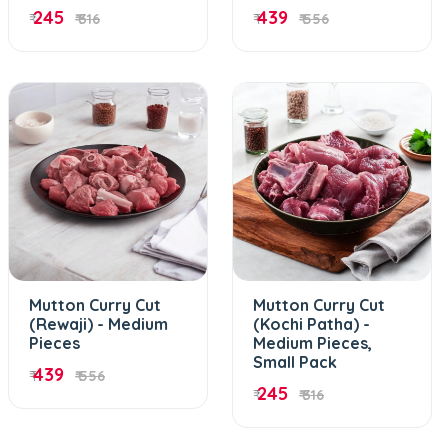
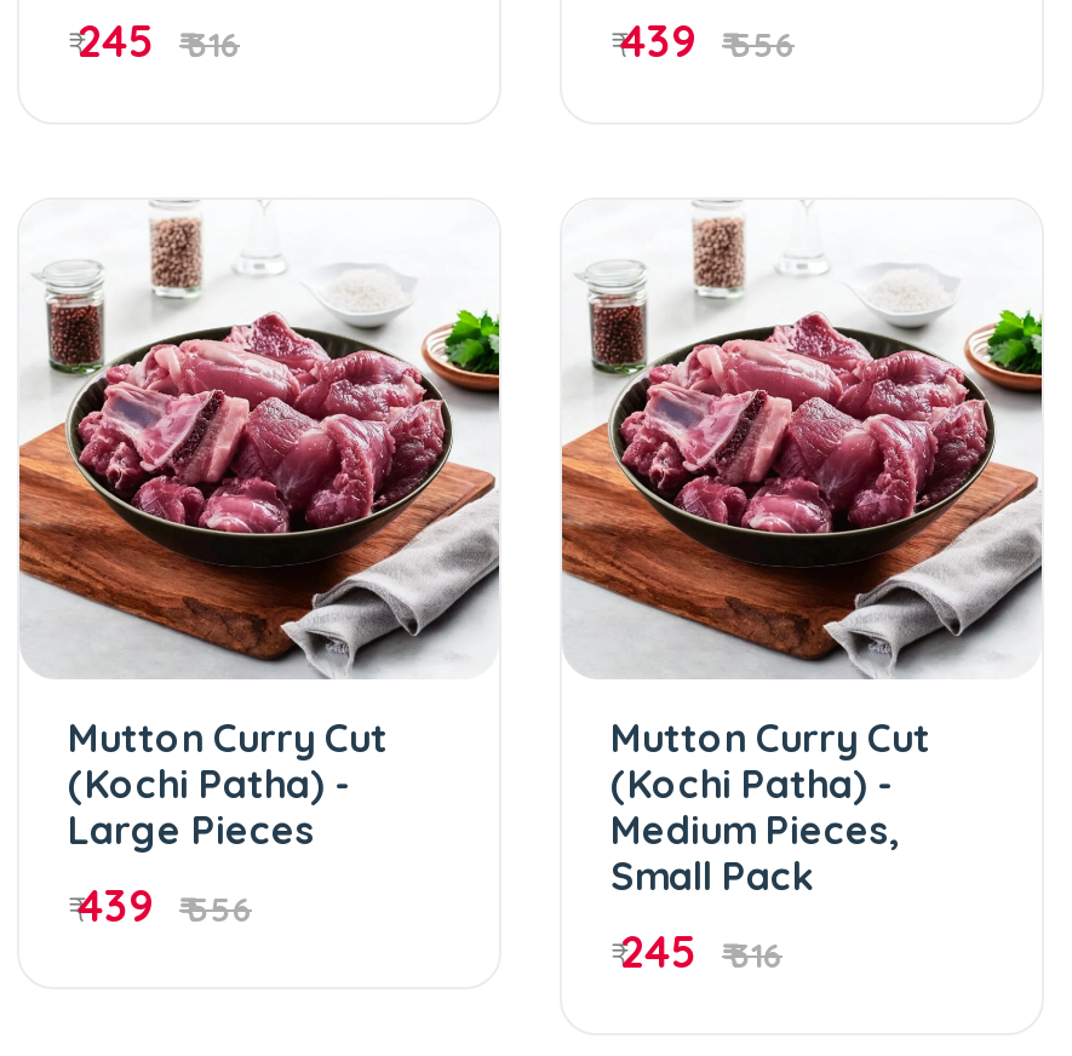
- [image]
- (Rewaji) - Medium
- Pieces
+ [image]
+ (Kochi Patha) -
+ Large Pieces
